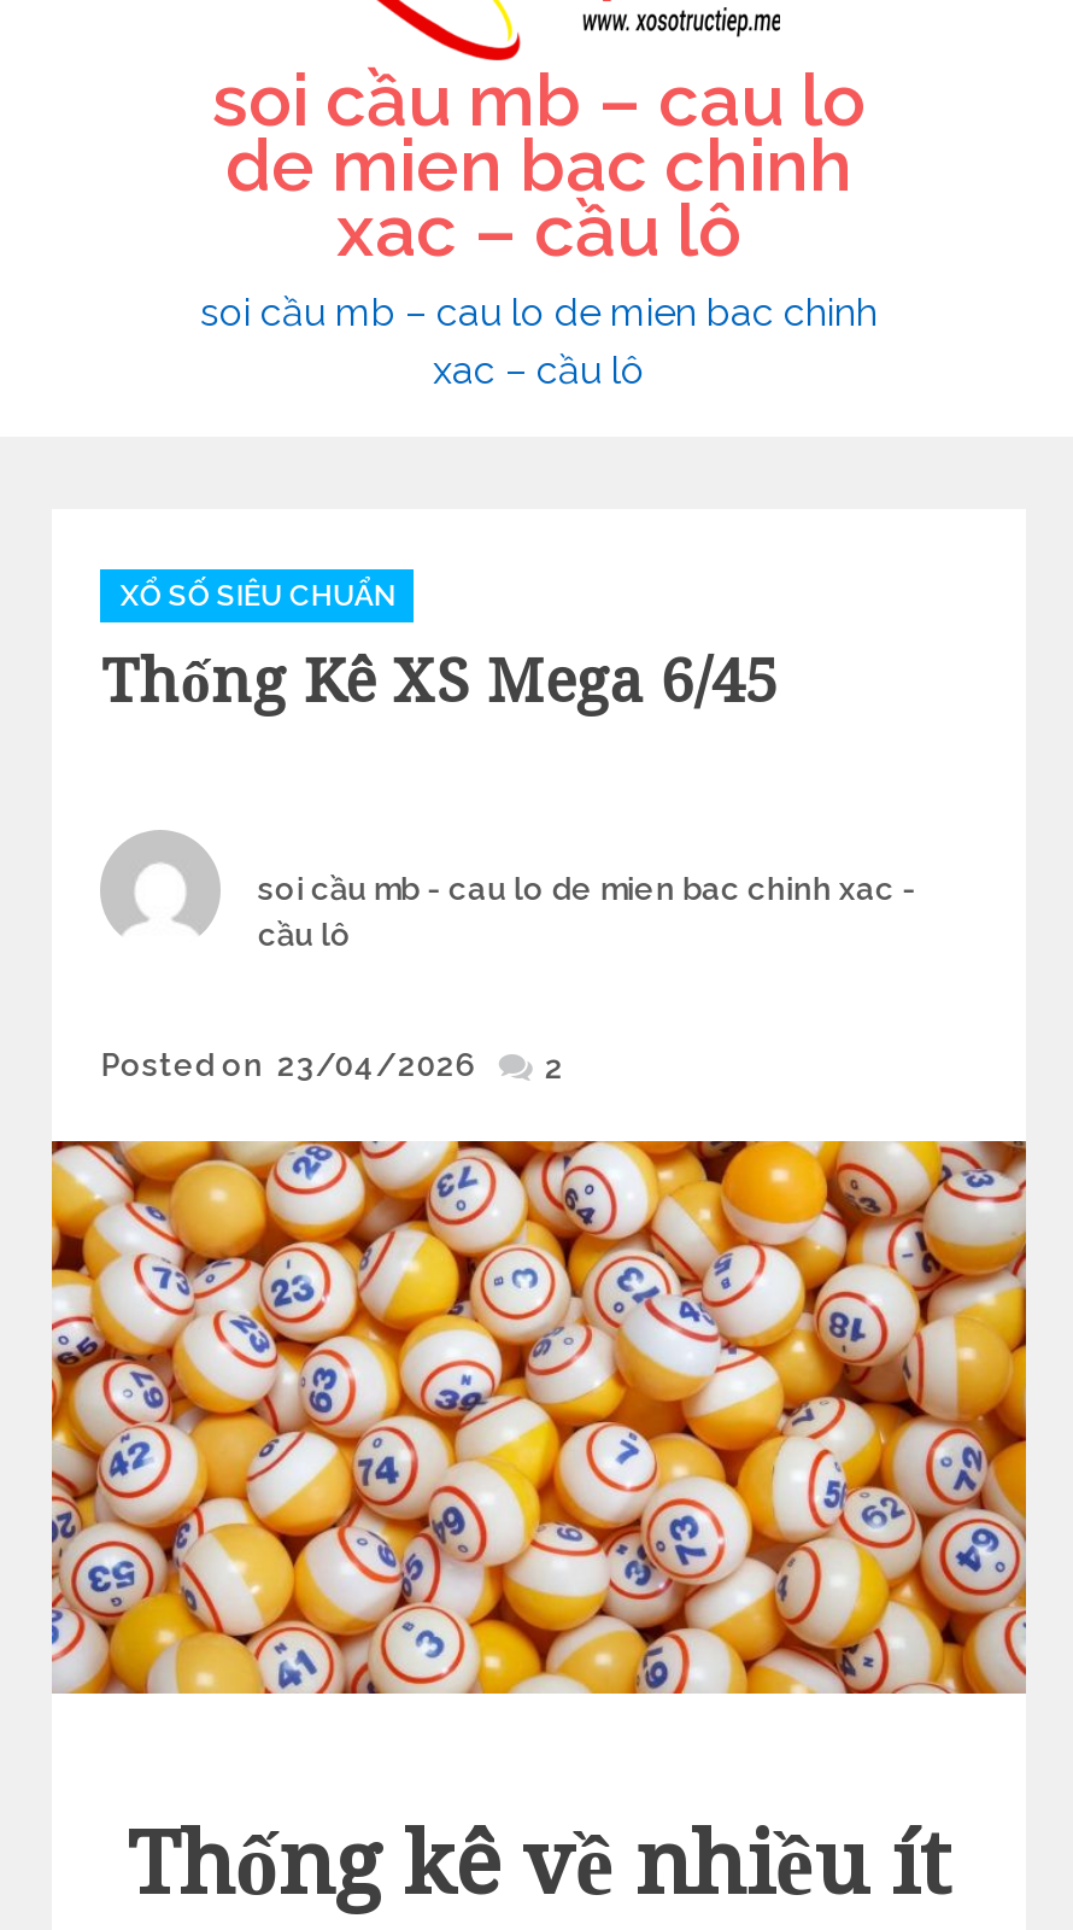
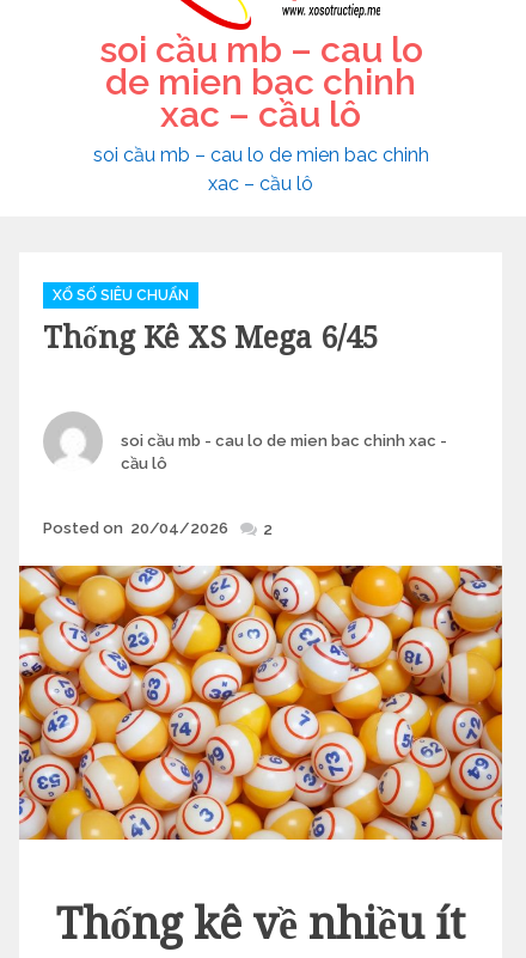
- Posted on 23/04/2026
+ Posted on 20/04/2026
